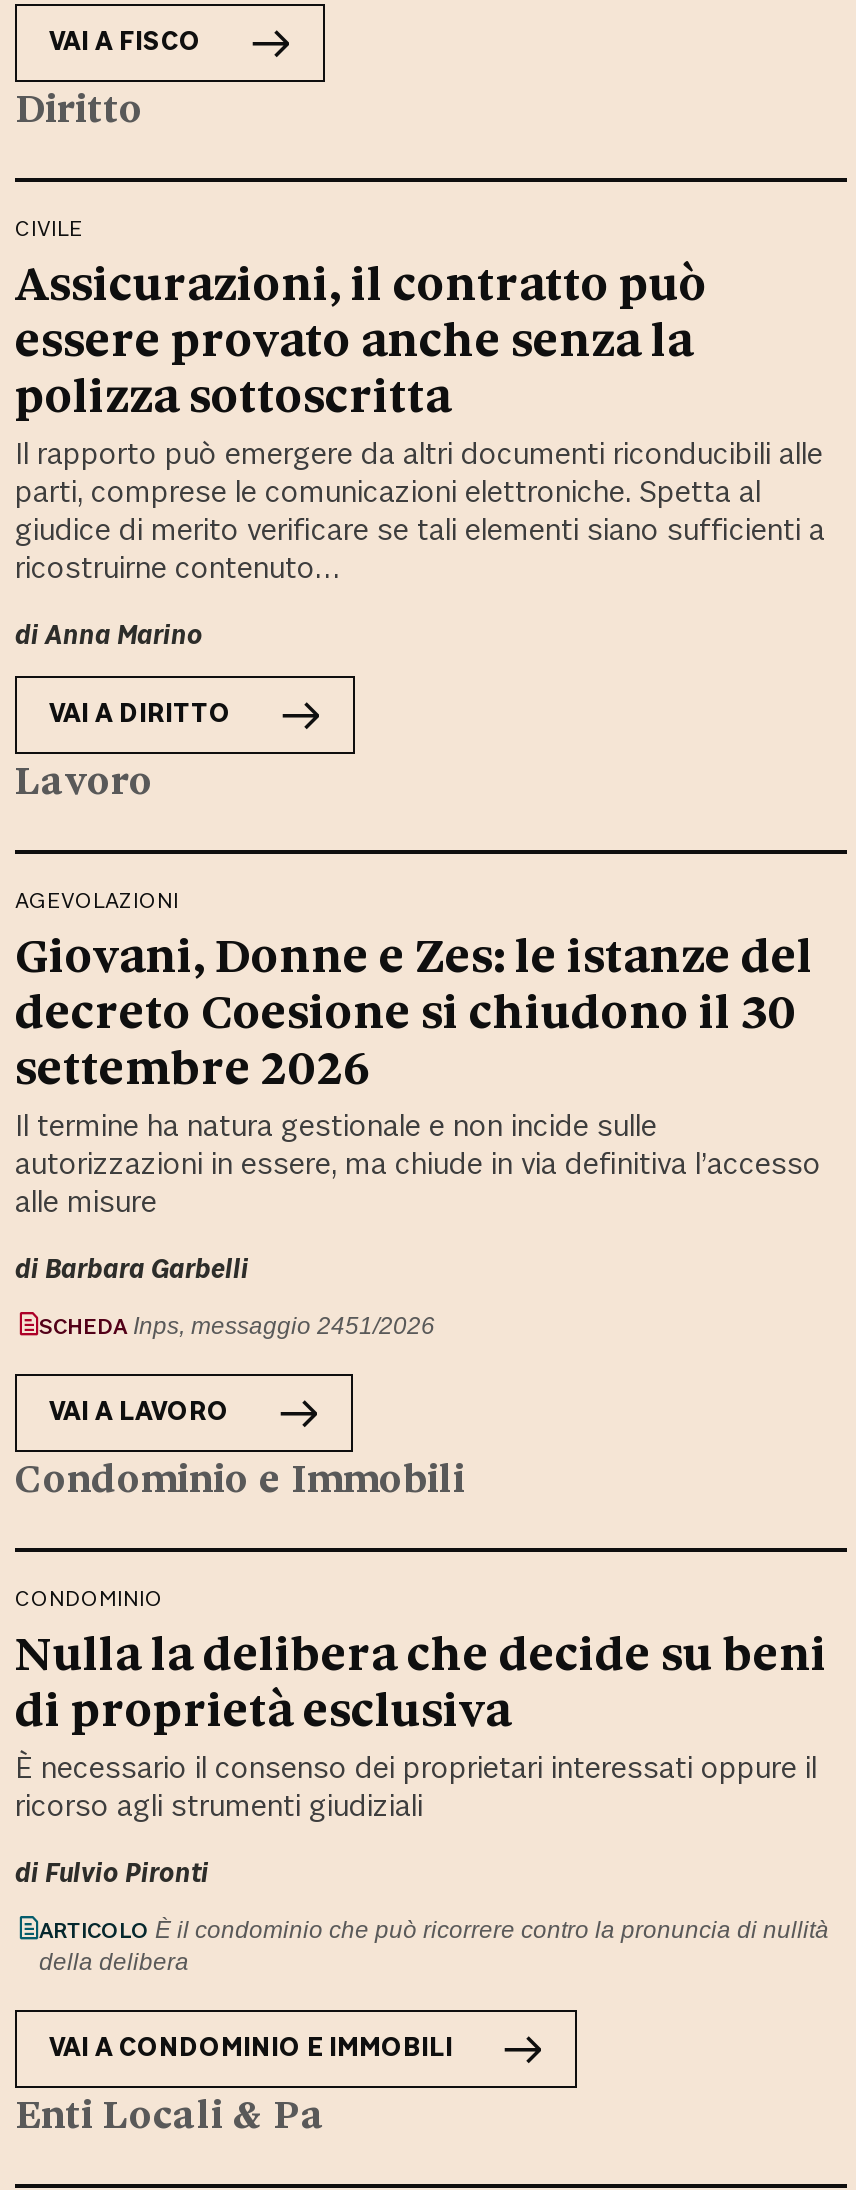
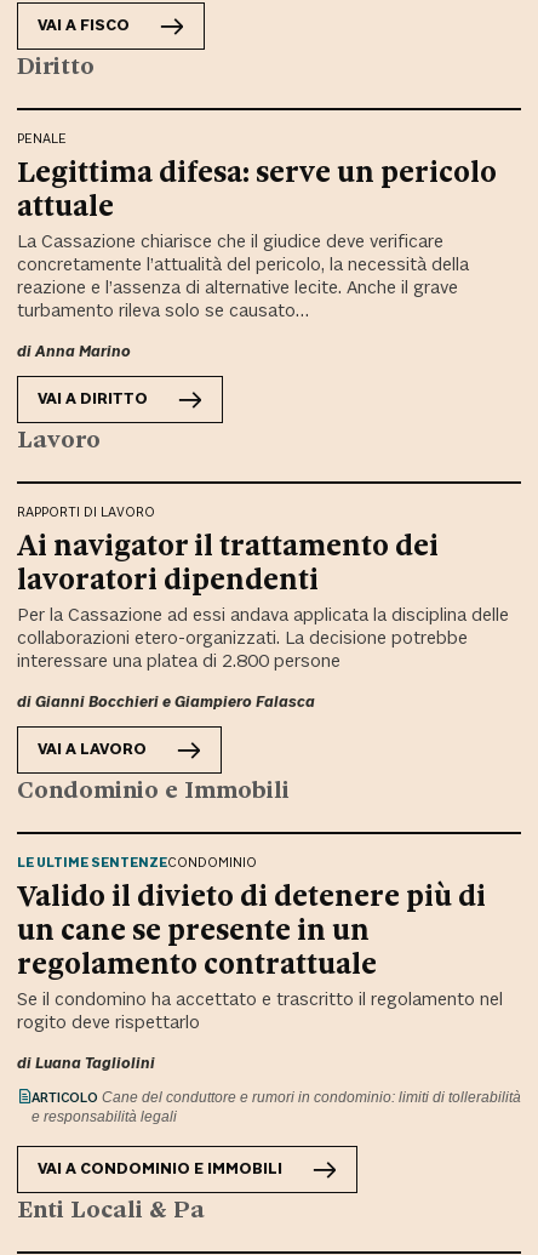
- CIVILE
- Assicurazioni, il contratto può
- essere provato anche senza la
- polizza sottoscritta
- Il rapporto può emergere da altri documenti riconducibili alle
- parti, comprese le comunicazioni elettroniche. Spetta al
- giudice di merito verificare se tali elementi siano sufficienti a
- ricostruirne contenuto…
+ PENALE
+ Legittima difesa: serve un pericolo
+ attuale
+ La Cassazione chiarisce che il giudice deve verificare
+ concretamente l’attualità del pericolo, la necessità della
+ reazione e l’assenza di alternative lecite. Anche il grave
+ turbamento rileva solo se causato…

- AGEVOLAZIONI
- Giovani, Donne e Zes: le istanze del
- decreto Coesione si chiudono il 30
- settembre 2026
- Il termine ha natura gestionale e non incide sulle
- autorizzazioni in essere, ma chiude in via definitiva l’accesso
- alle misure
- di Barbara Garbelli
- SCHEDA Inps, messaggio 2451/2026
+ RAPPORTI DI LAVORO
+ Ai navigator il trattamento dei
+ lavoratori dipendenti
+ Per la Cassazione ad essi andava applicata la disciplina delle
+ collaborazioni etero-organizzati. La decisione potrebbe
+ interessare una platea di 2.800 persone
+ di Gianni Bocchieri e Giampiero Falasca

moved up: VAI A LAVORO | Condominio e Immobili

- CONDOMINIO
- Nulla la delibera che decide su beni
- di proprietà esclusiva
- È necessario il consenso dei proprietari interessati oppure il
- ricorso agli strumenti giudiziali
+ LE ULTIME SENTENZECONDOMINIO
+ Valido il divieto di detenere più di
+ un cane se presente in un
+ regolamento contrattuale
+ Se il condomino ha accettato e trascritto il regolamento nel
+ rogito deve rispettarlo

- di Fulvio Pironti
+ di Luana Tagliolini

- ARTICOLO È il condominio che può ricorrere contro la pronuncia di nullità
- della delibera
+ ARTICOLO Cane del conduttore e rumori in condominio: limiti di tollerabilità
+ e responsabilità legali
